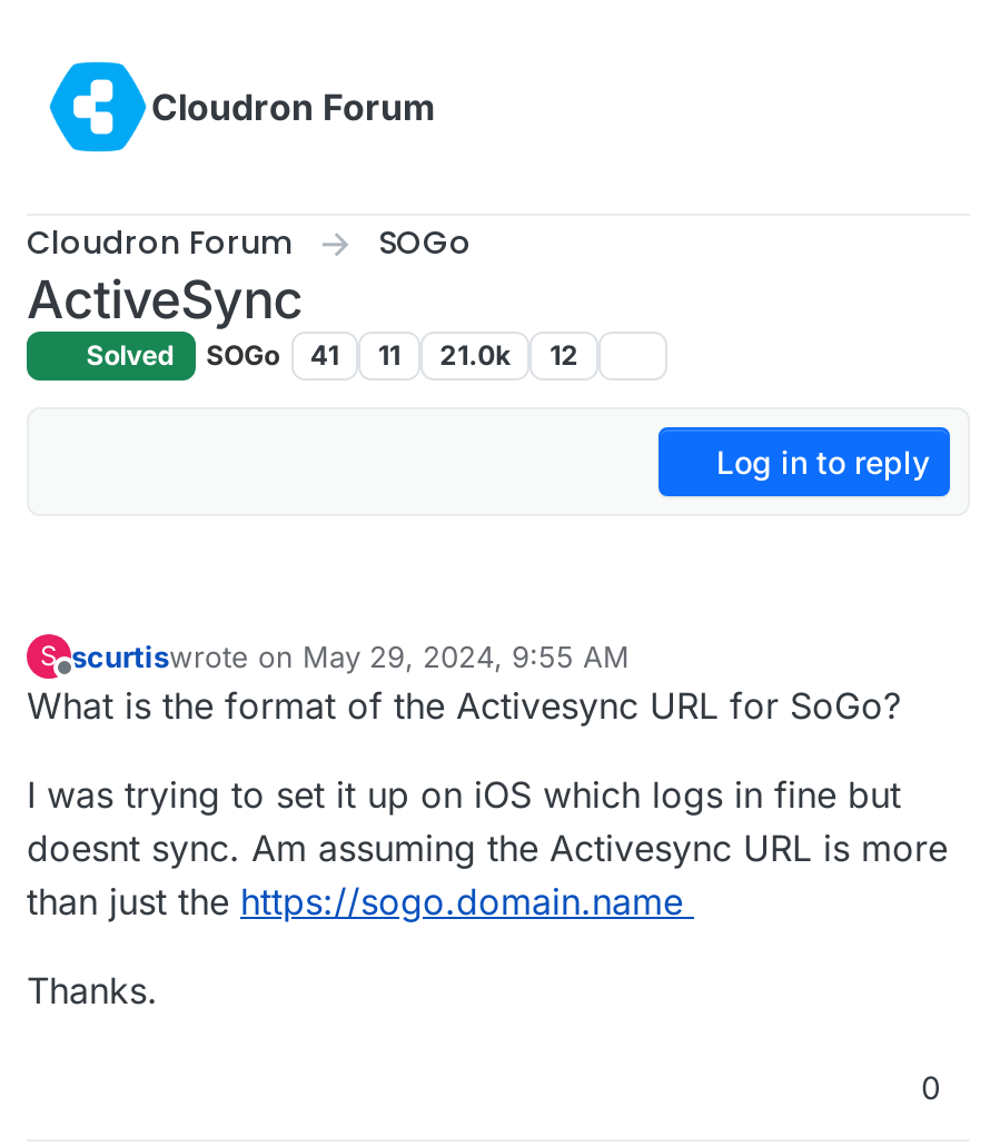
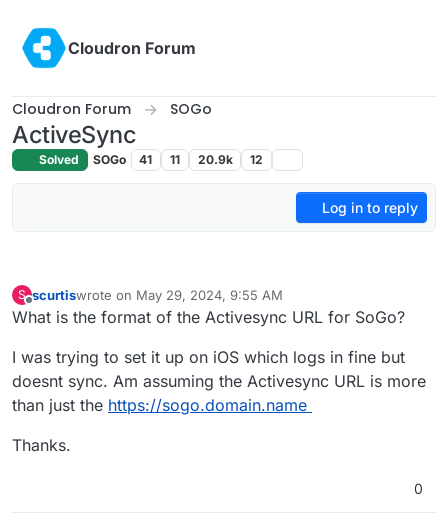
- Solved SOGo 41 11 21.0k 12
+ Solved SOGo 41 11 20.9k 12
